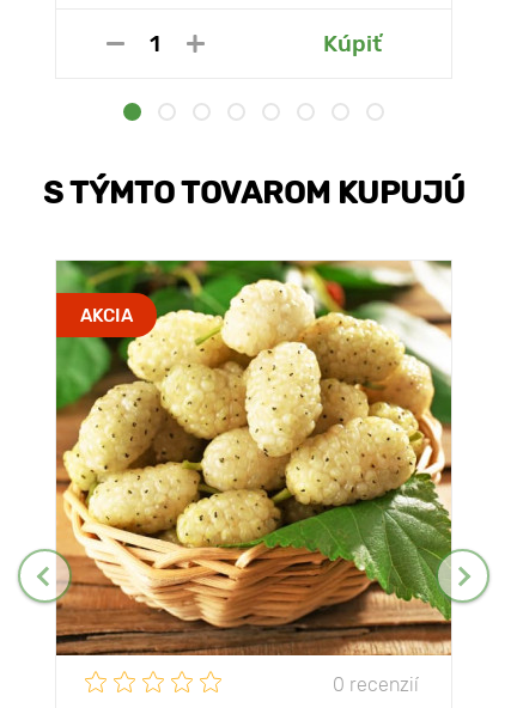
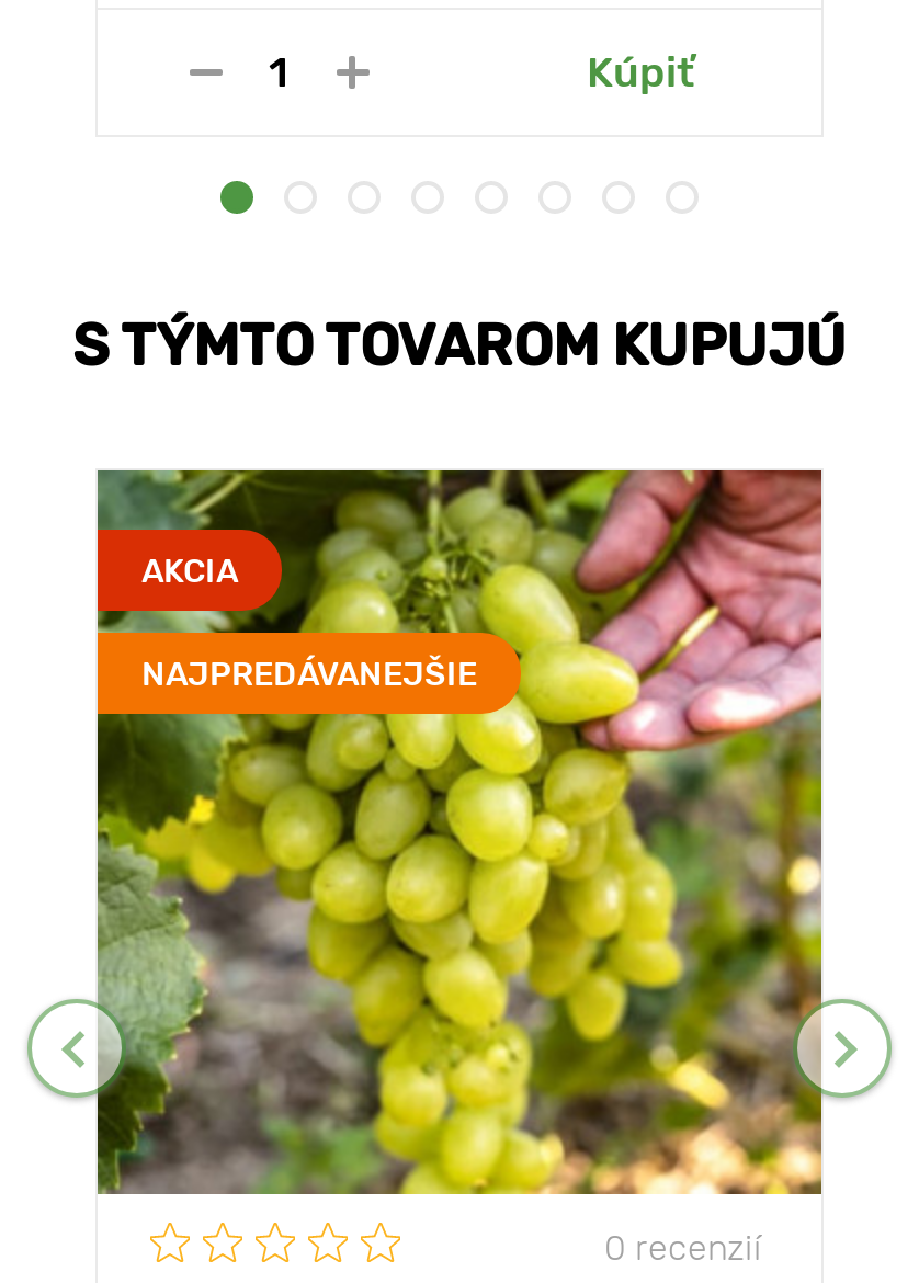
- [image]
+ [image]

+ NAJPREDÁVANEJŠIE
